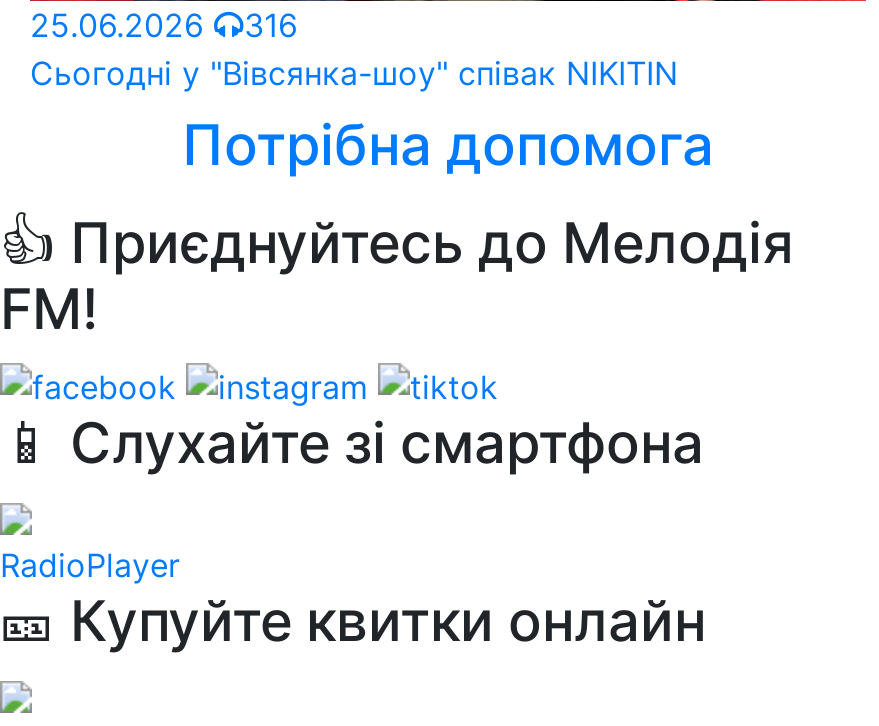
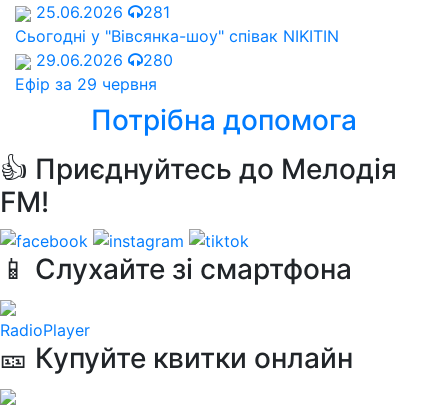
- 25.06.2026 316
+ 25.06.2026 281

+ 29.06.2026
+ 280
+ Ефір за 29 червня
